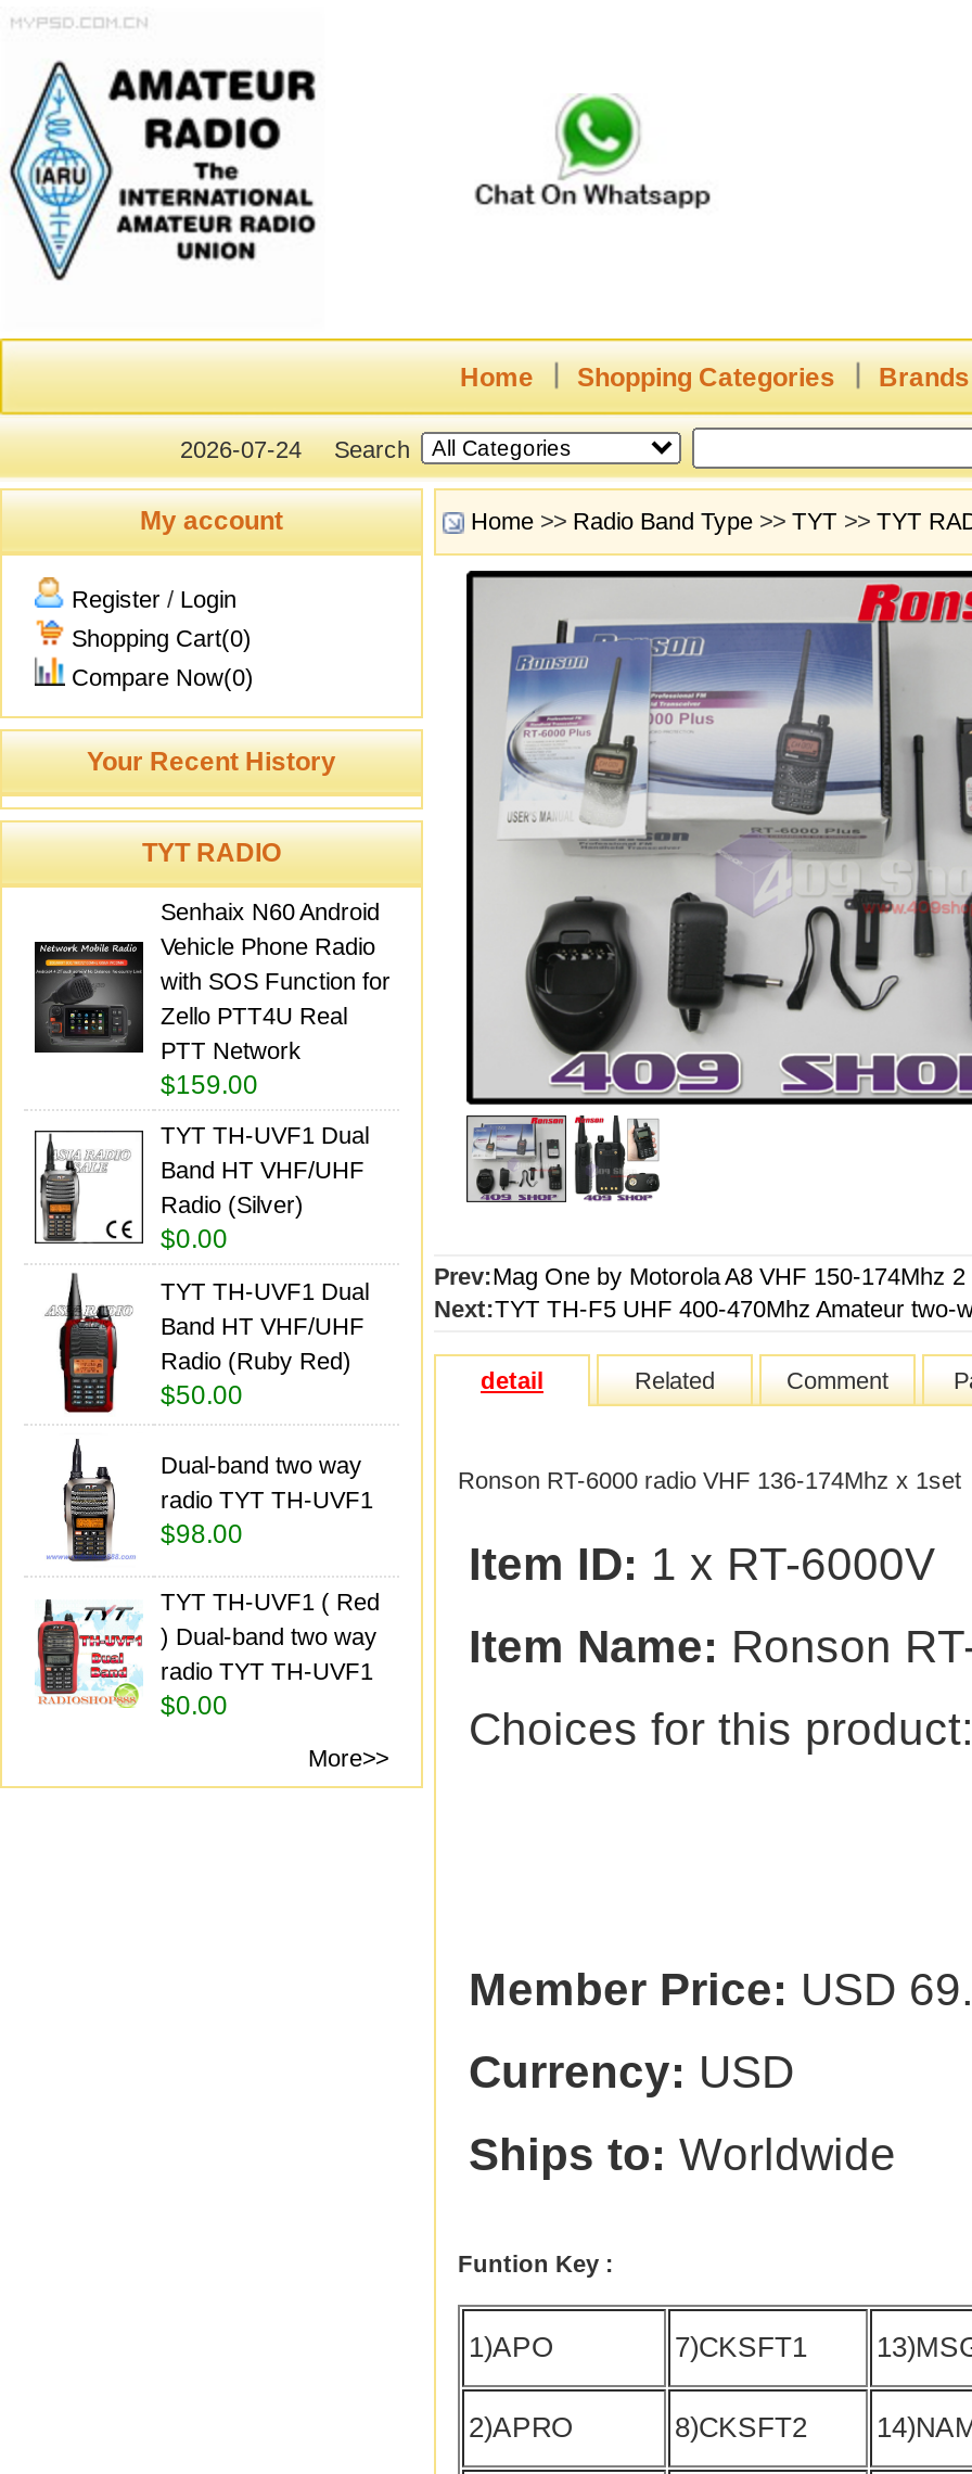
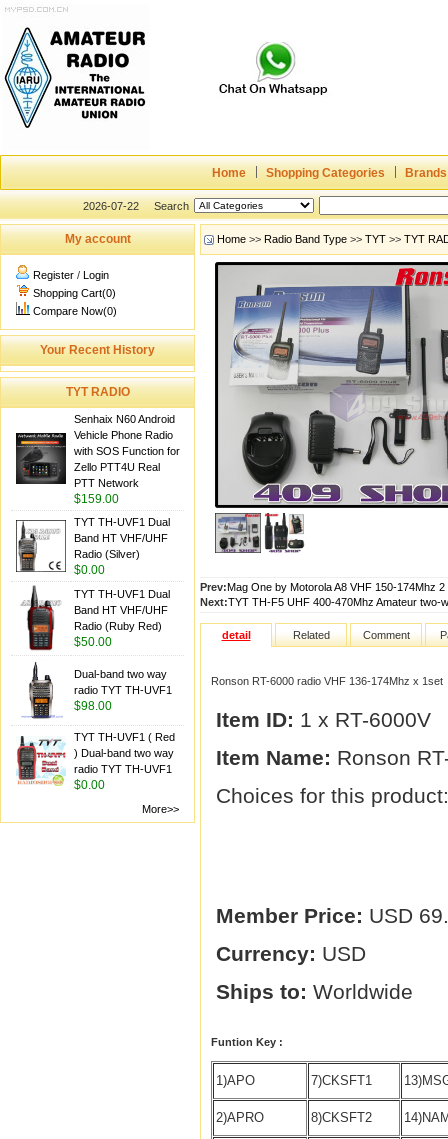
- 2026-07-24 Search
+ 2026-07-22 Search
